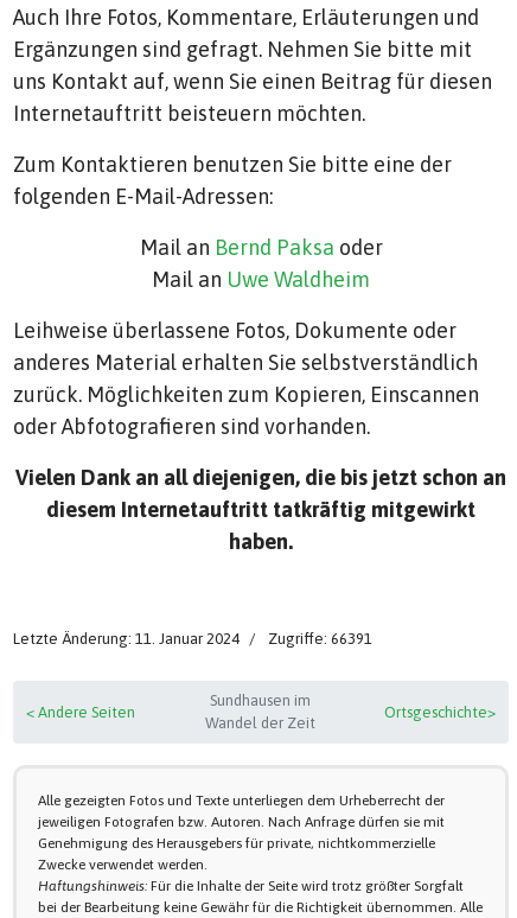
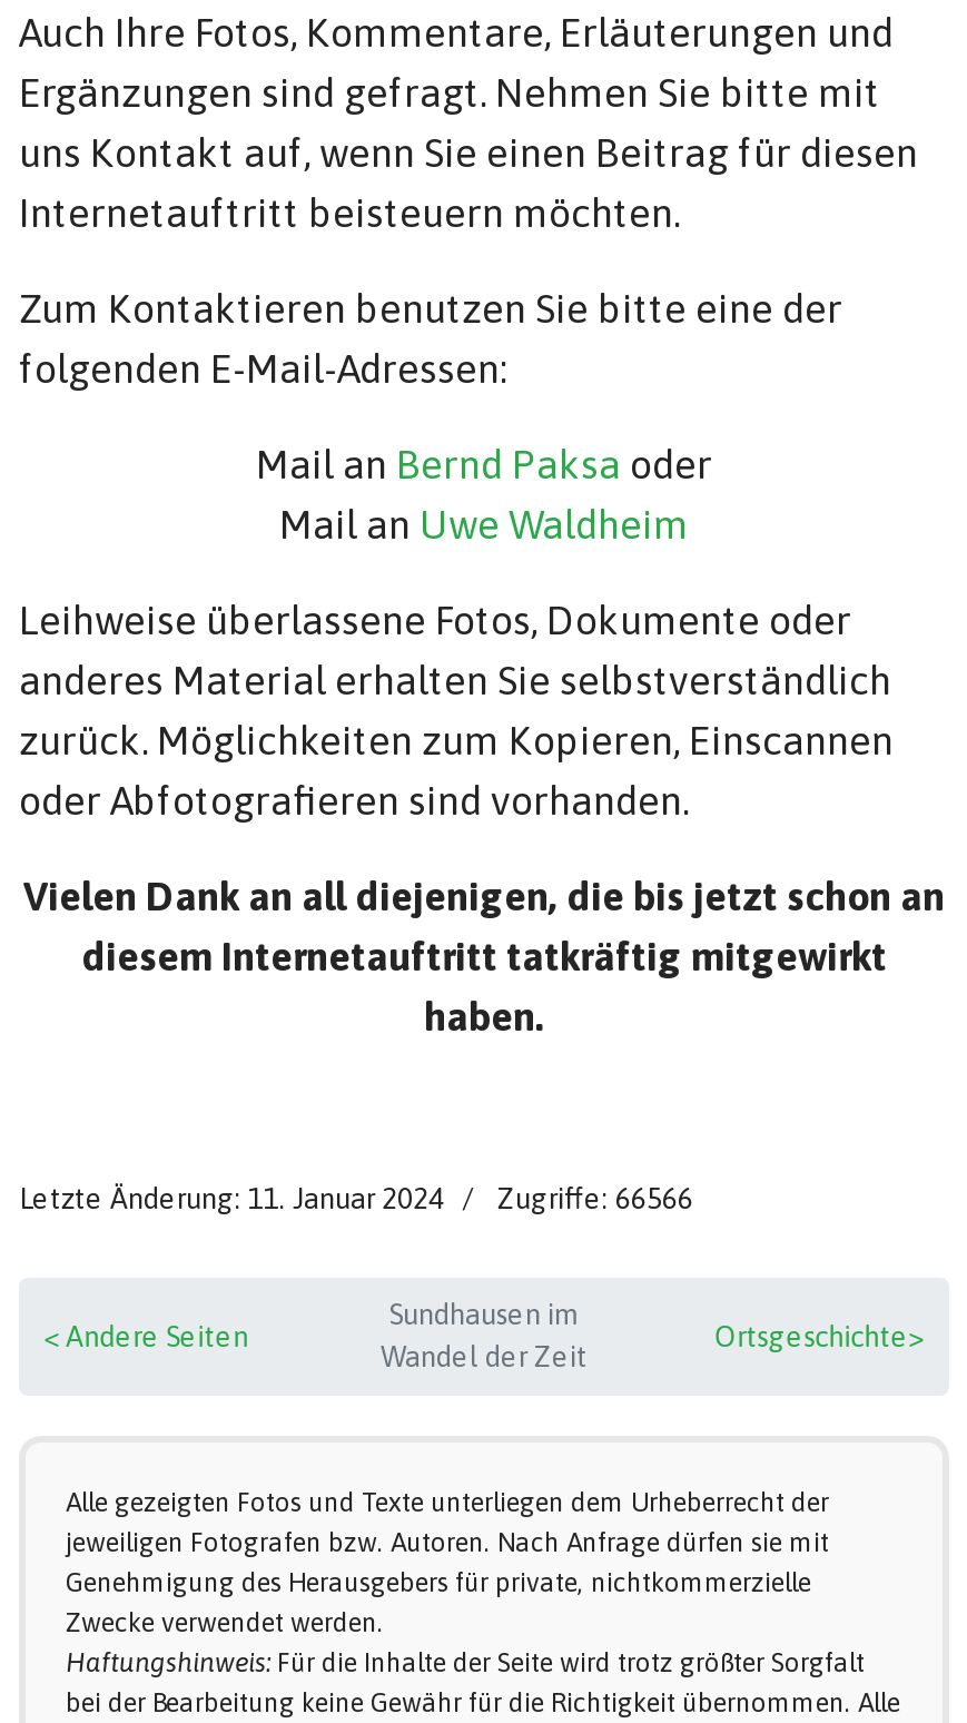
- Letzte Änderung: 11. Januar 2024 Zugriffe: 66391
+ Letzte Änderung: 11. Januar 2024 Zugriffe: 66566
